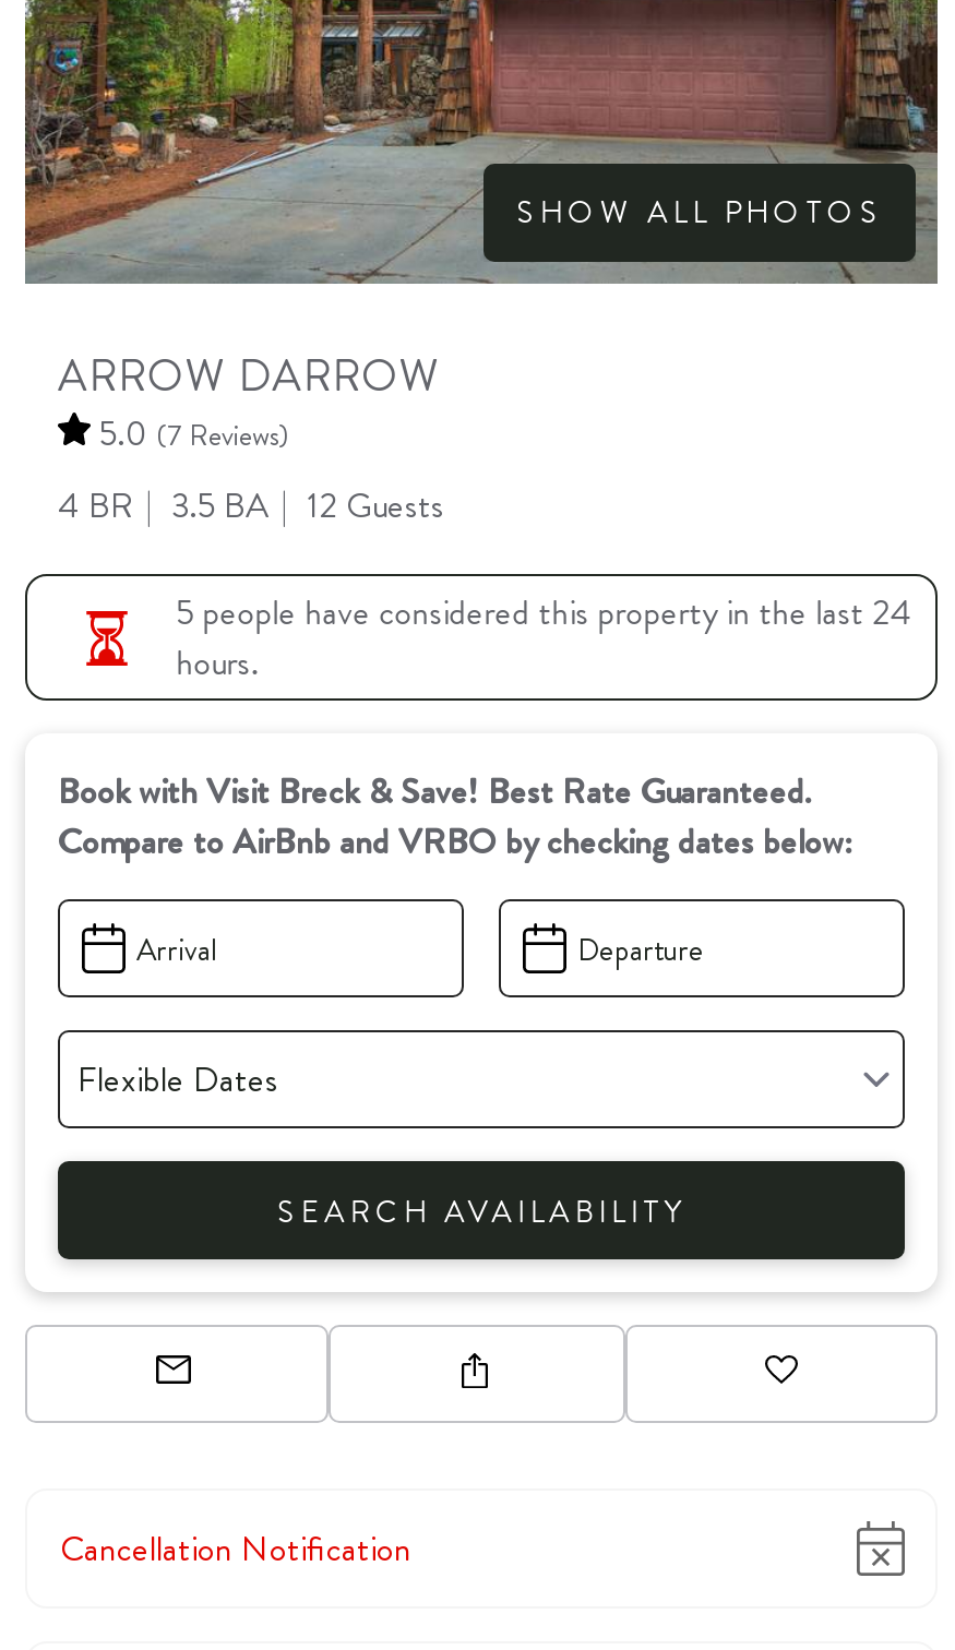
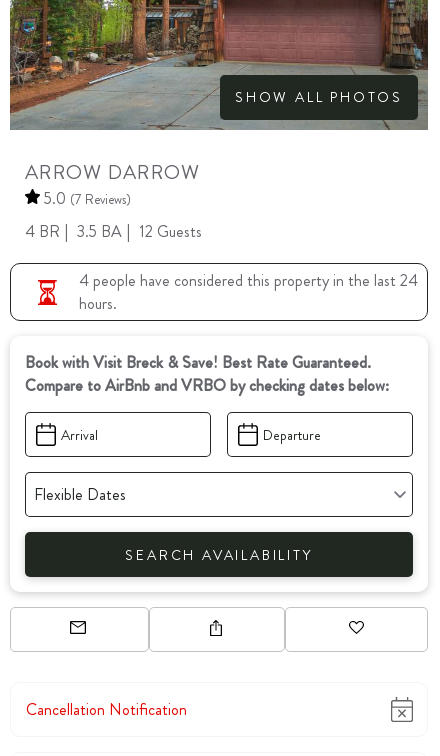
- 5 people have considered this property in the last 24
+ 4 people have considered this property in the last 24
